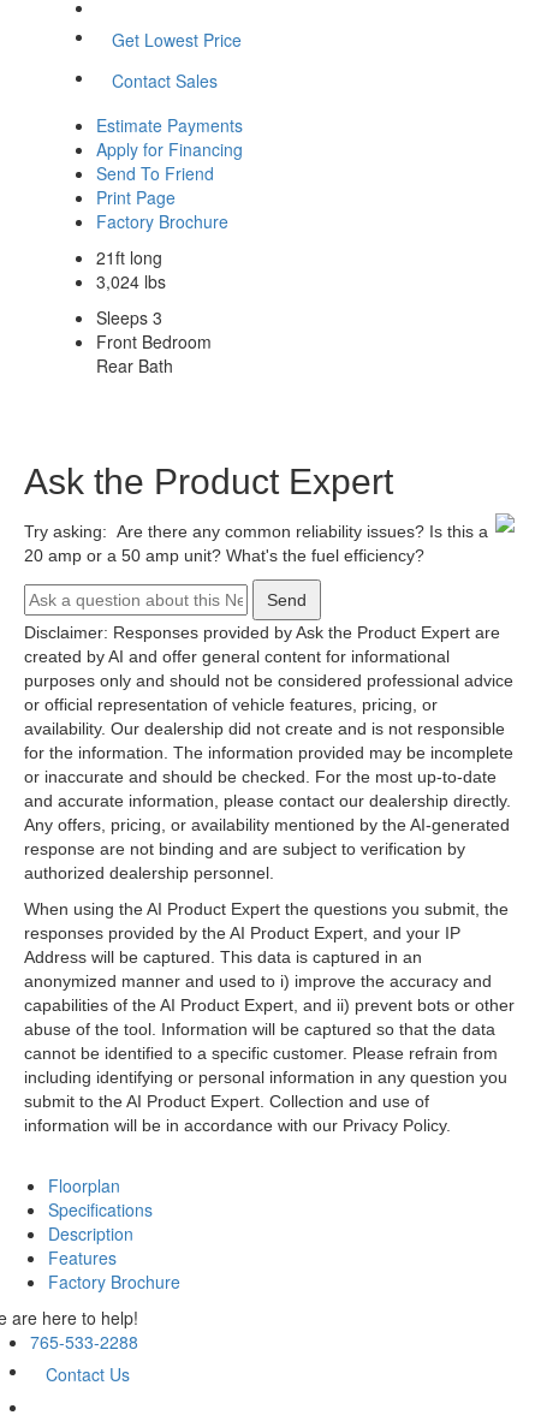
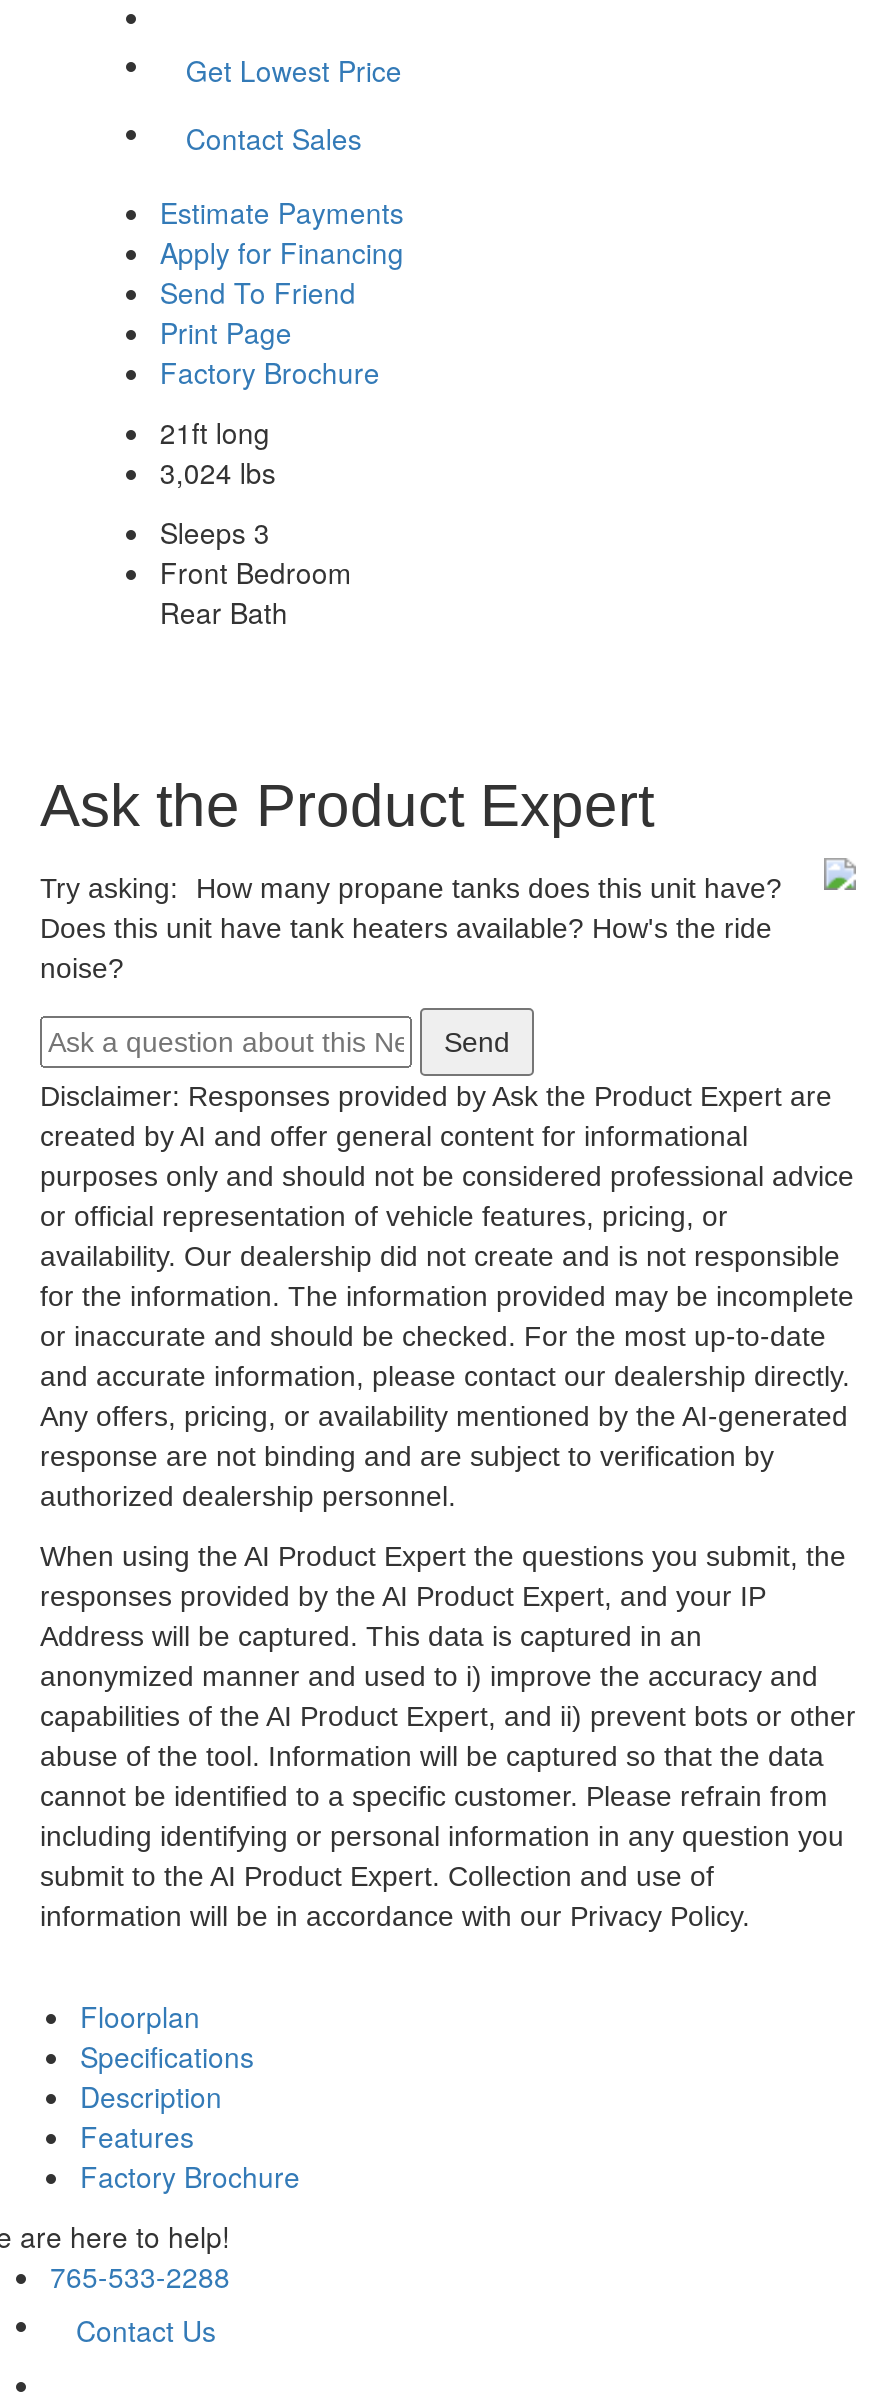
- Try asking: Are there any common reliability issues? Is this a
- 20 amp or a 50 amp unit? What's the fuel efficiency?
+ Try asking: How many propane tanks does this unit have?
+ Does this unit have tank heaters available? How's the ride
+ noise?
